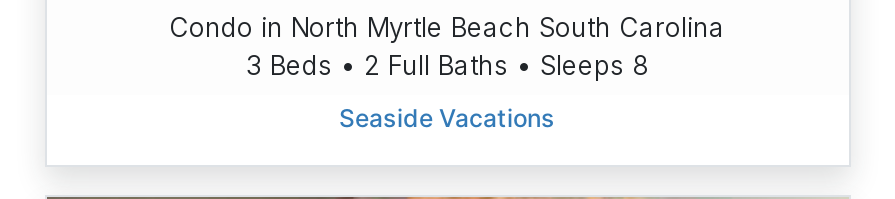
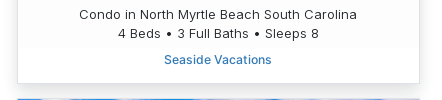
- 3 Beds • 2 Full Baths • Sleeps 8
+ 4 Beds • 3 Full Baths • Sleeps 8
